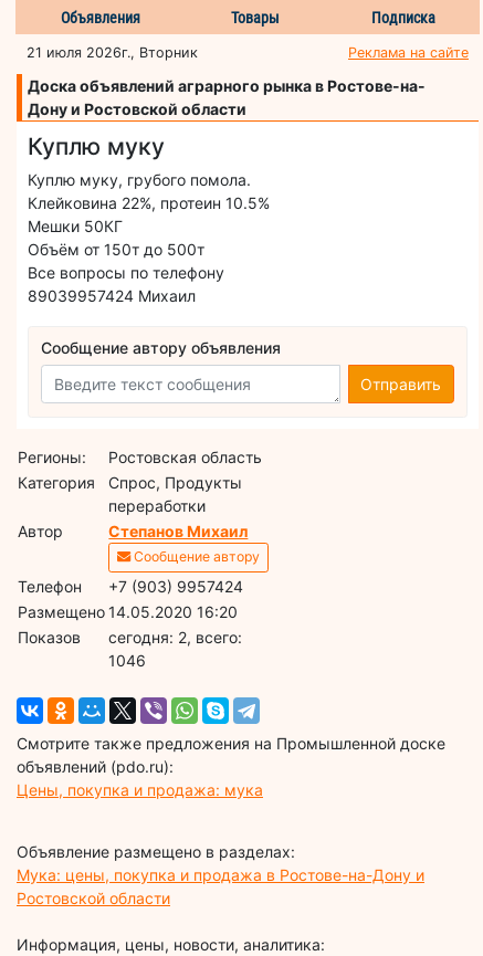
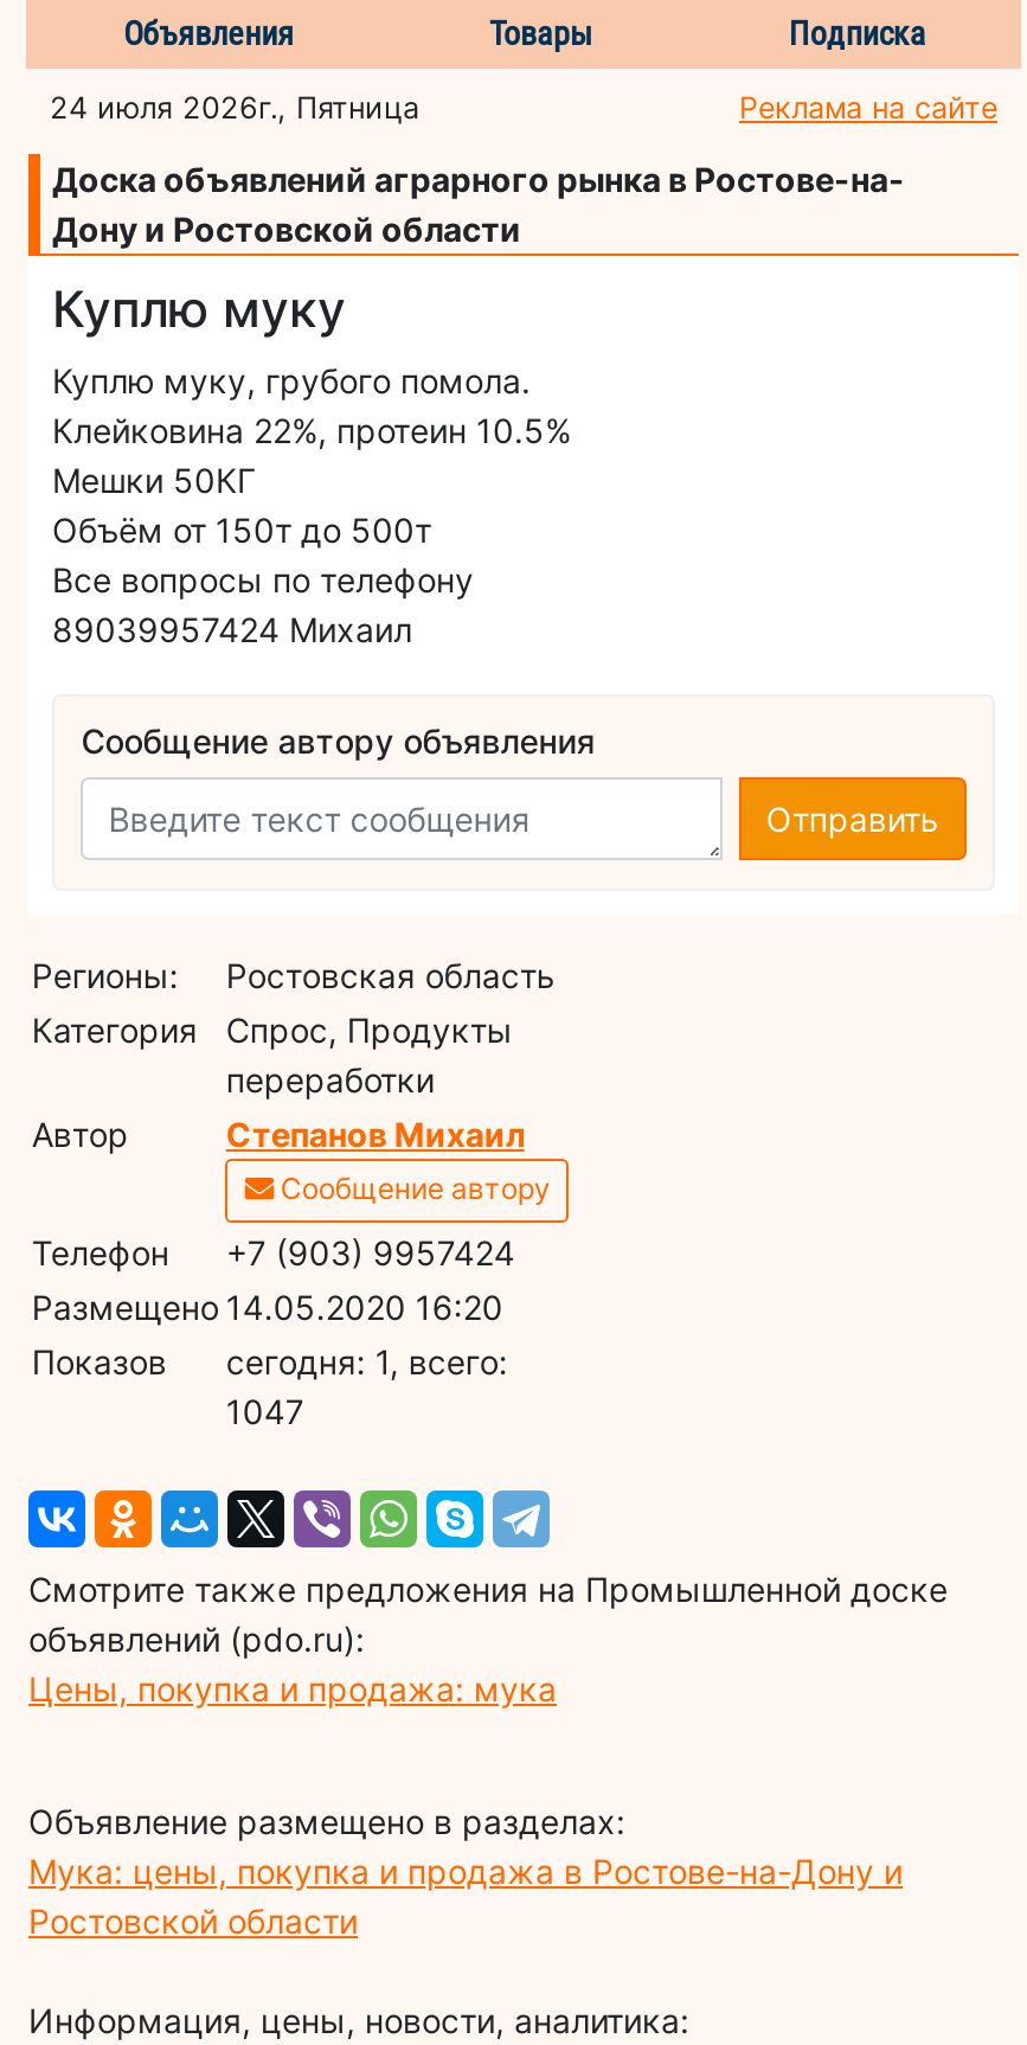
- 21 июля 2026г., Вторник
+ 24 июля 2026г., Пятница

- cегодня: 2, всего:
+ cегодня: 1, всего:

- 1046
+ 1047
